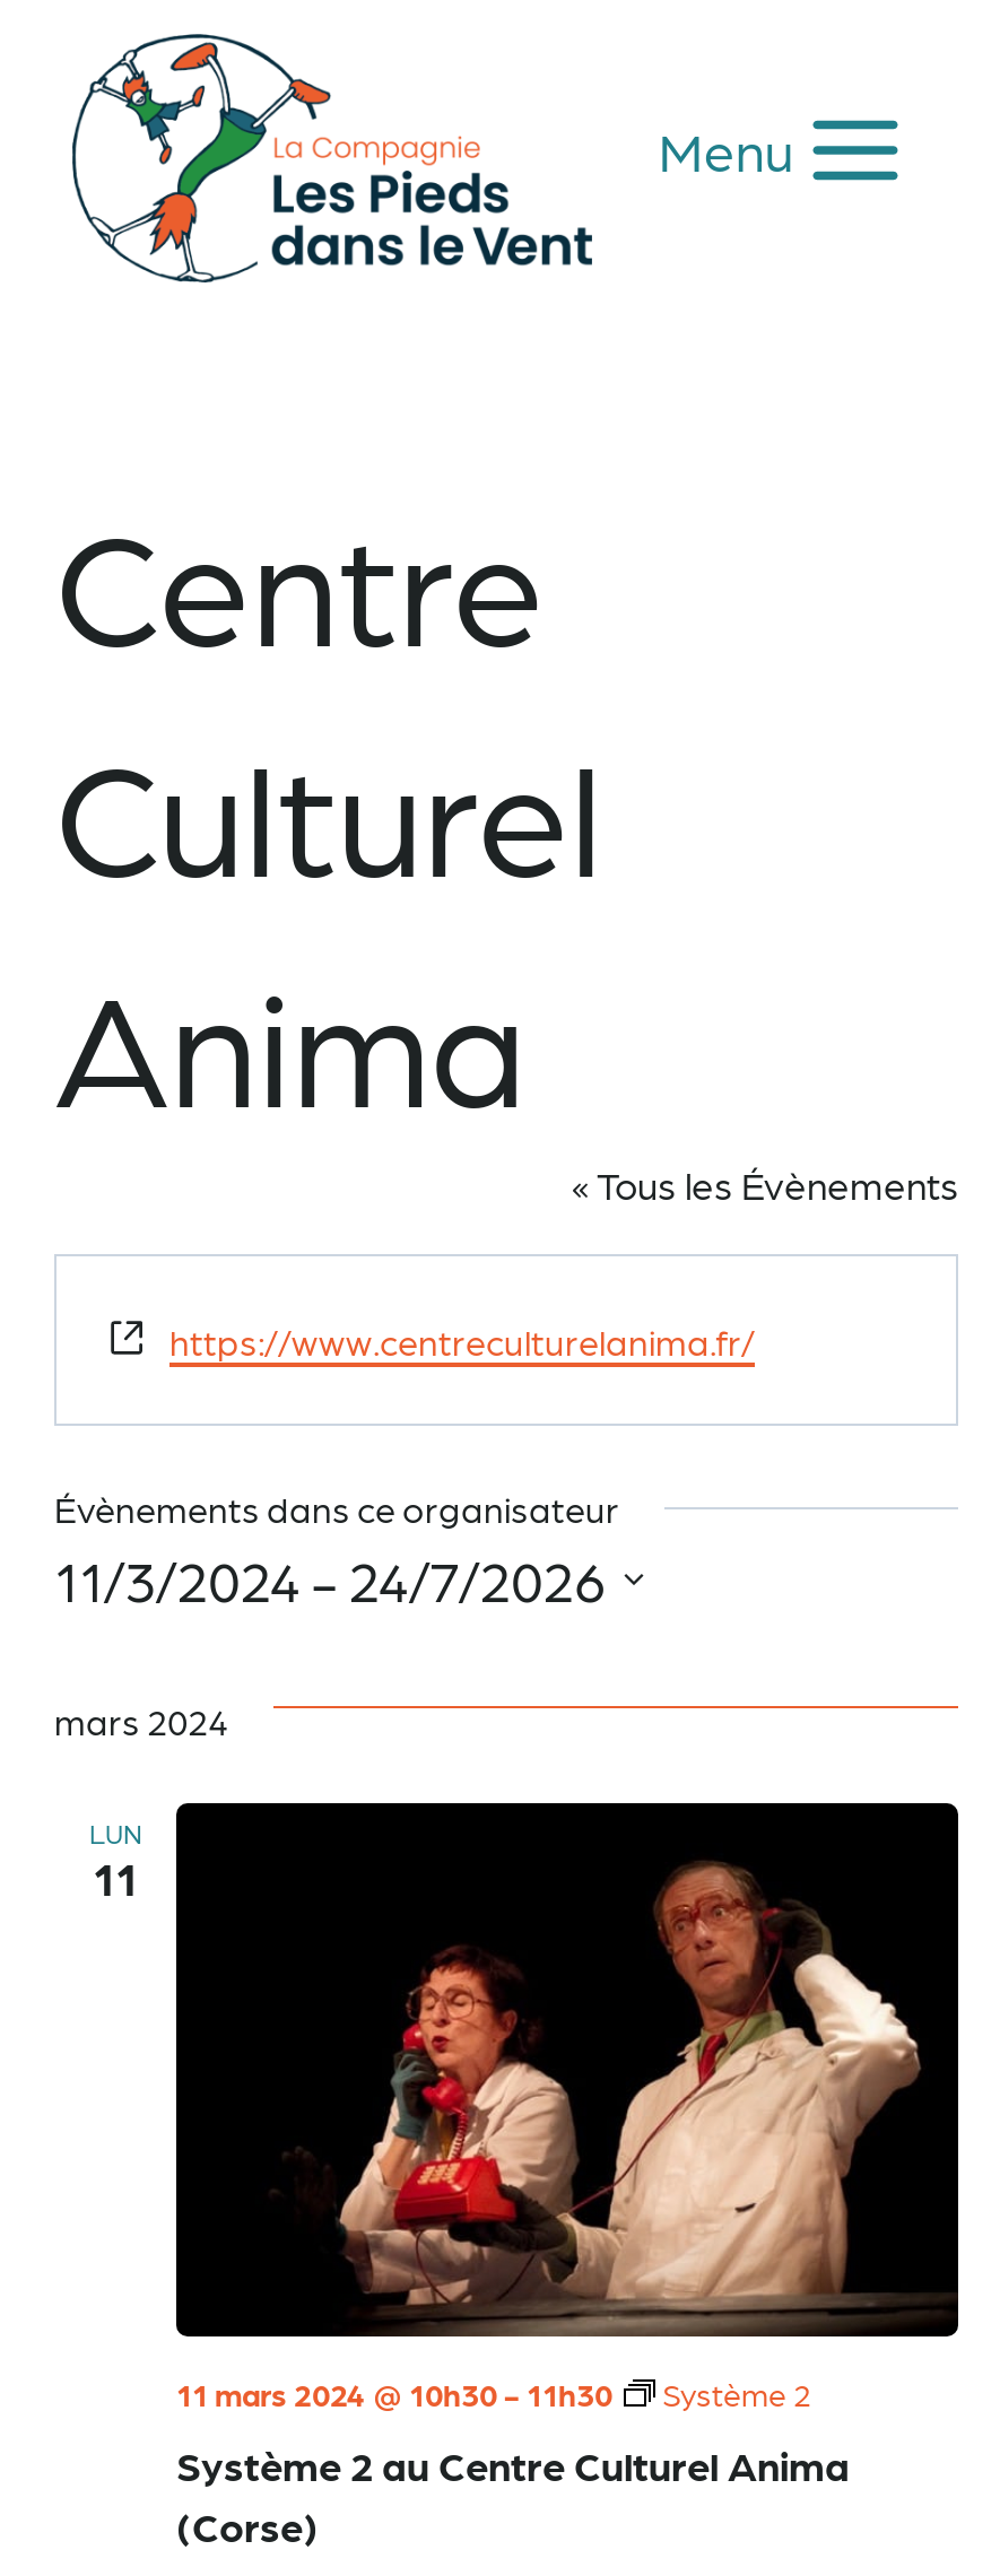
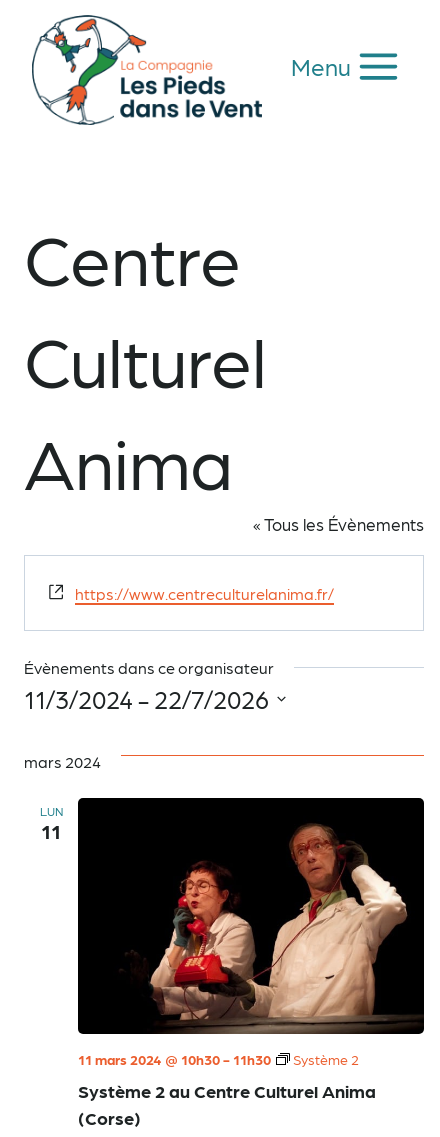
- 11/3/2024 - 24/7/2026
+ 11/3/2024 - 22/7/2026
